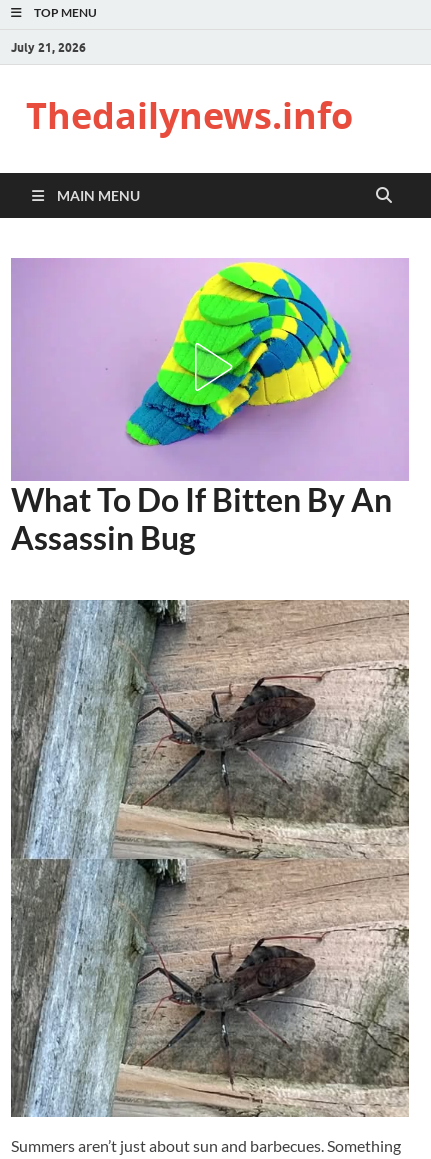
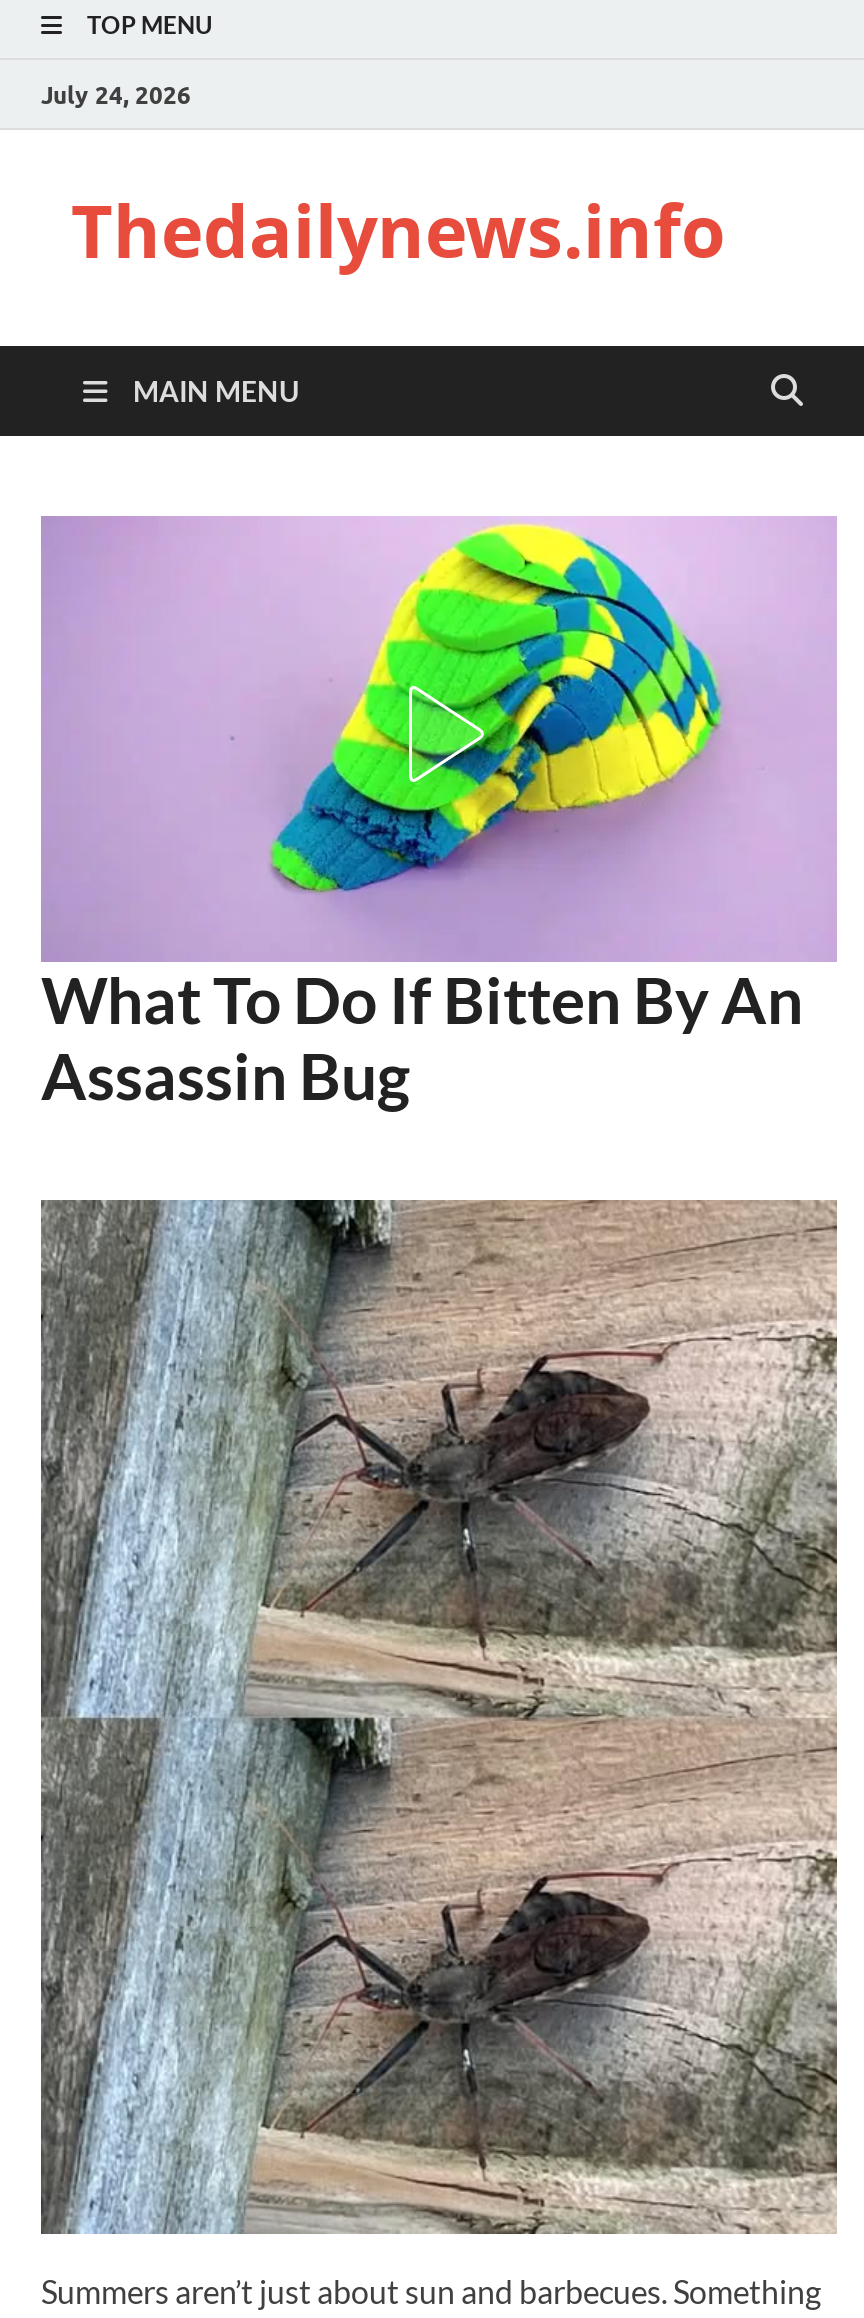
- July 21, 2026
+ July 24, 2026
